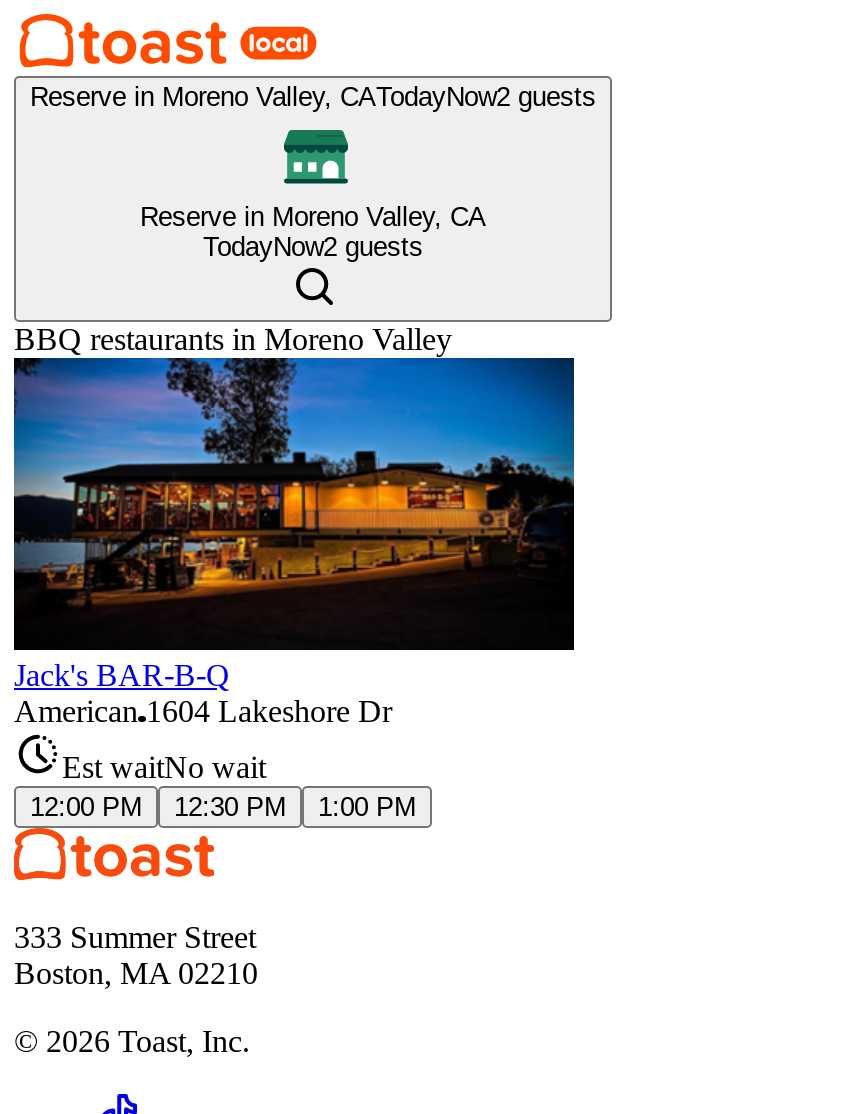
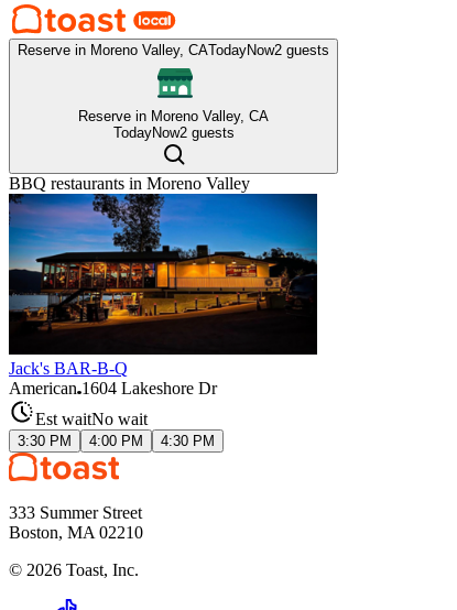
- 12:00 PM
+ 3:30 PM

- 12:30 PM
+ 4:00 PM

- 1:00 PM
+ 4:30 PM
